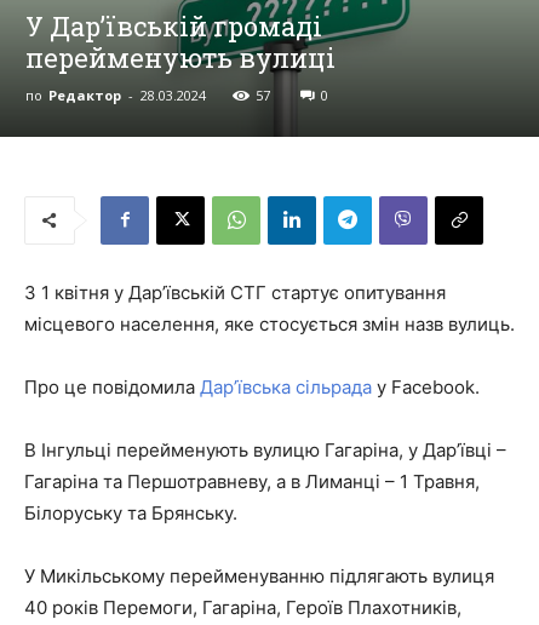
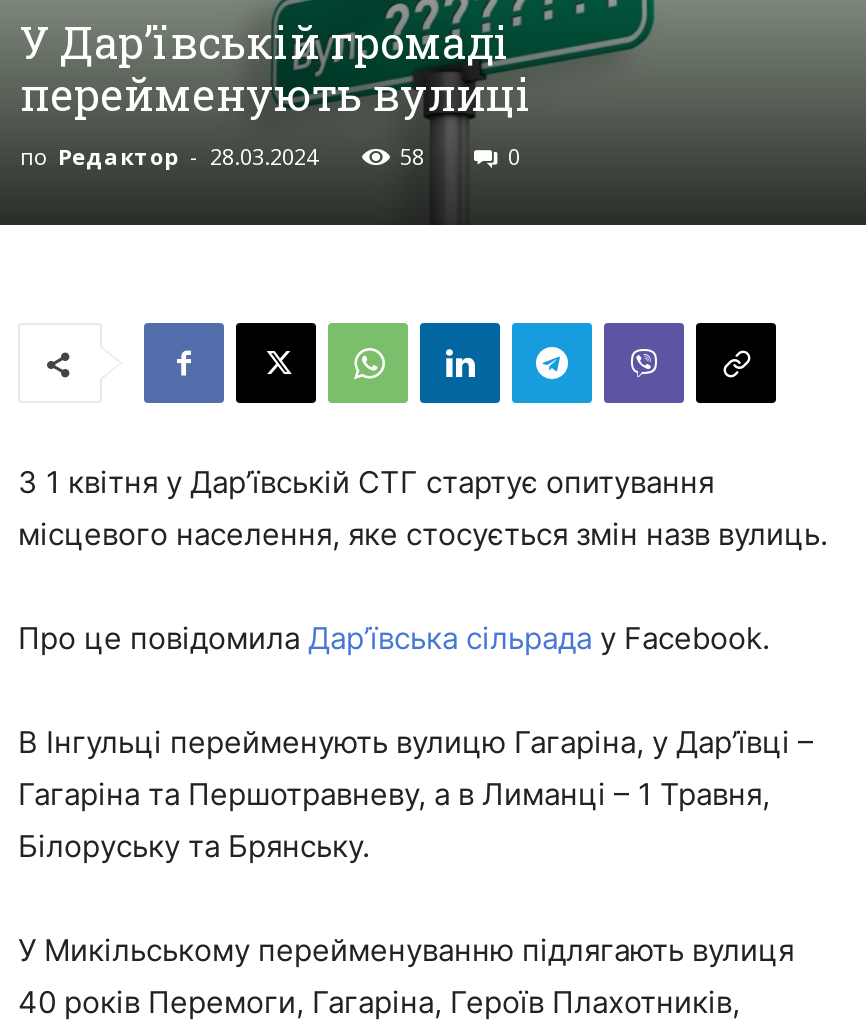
- 57
+ 58
